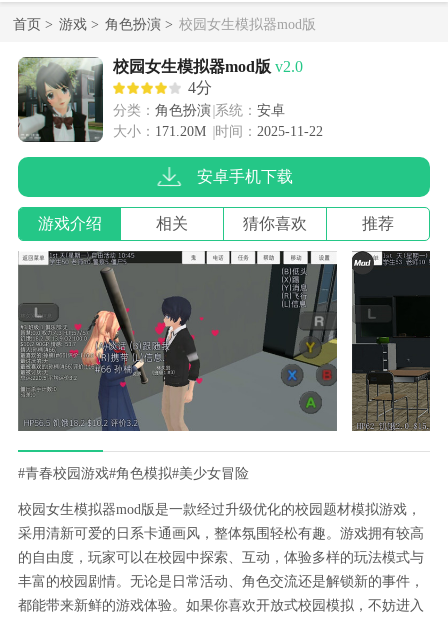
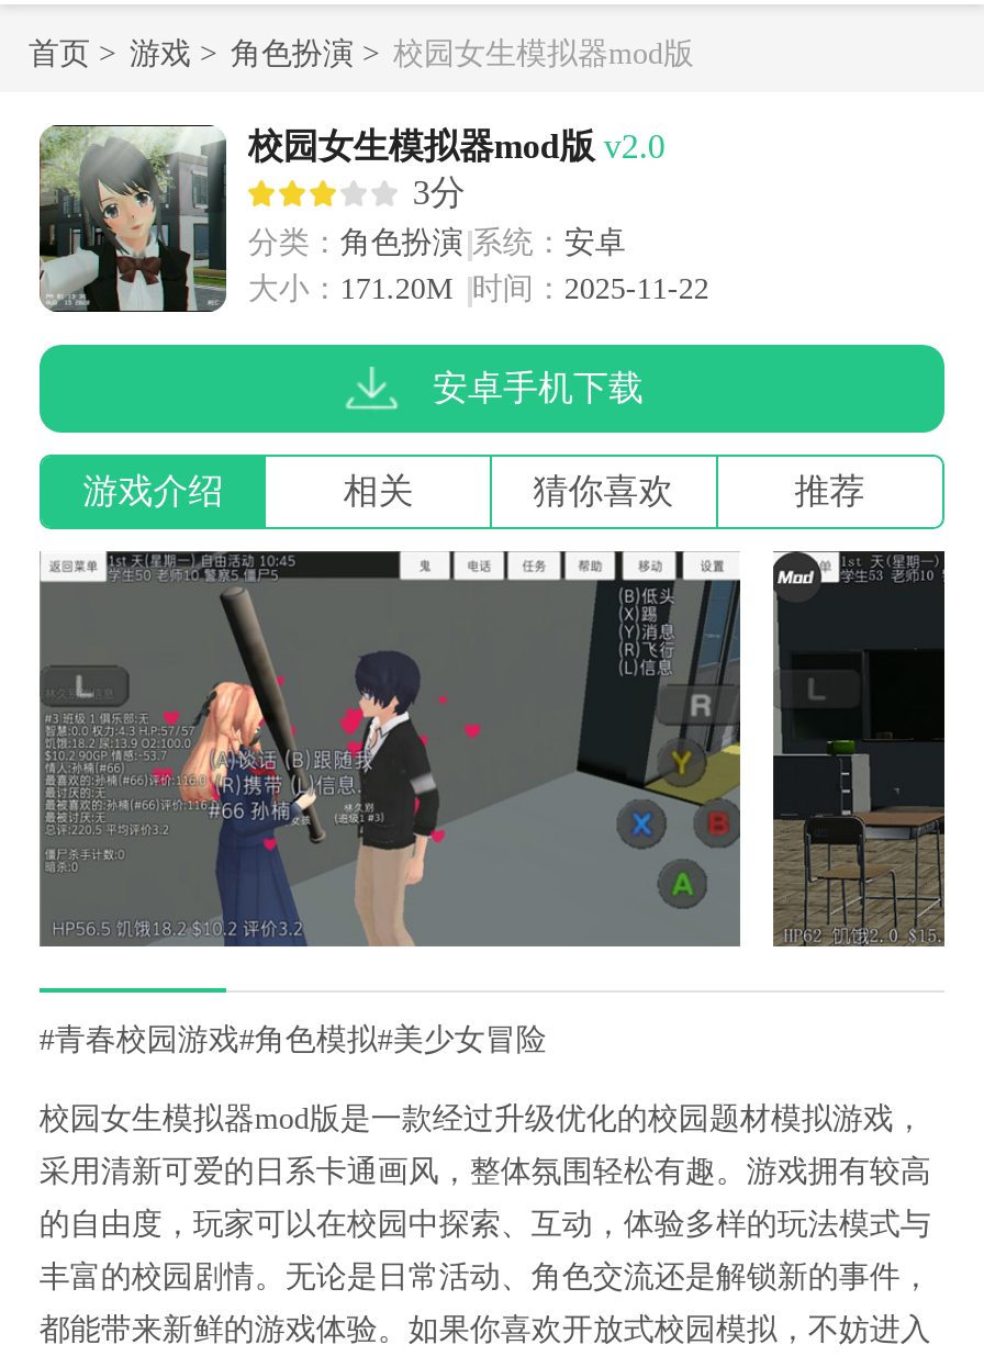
- 4分
+ 3分
